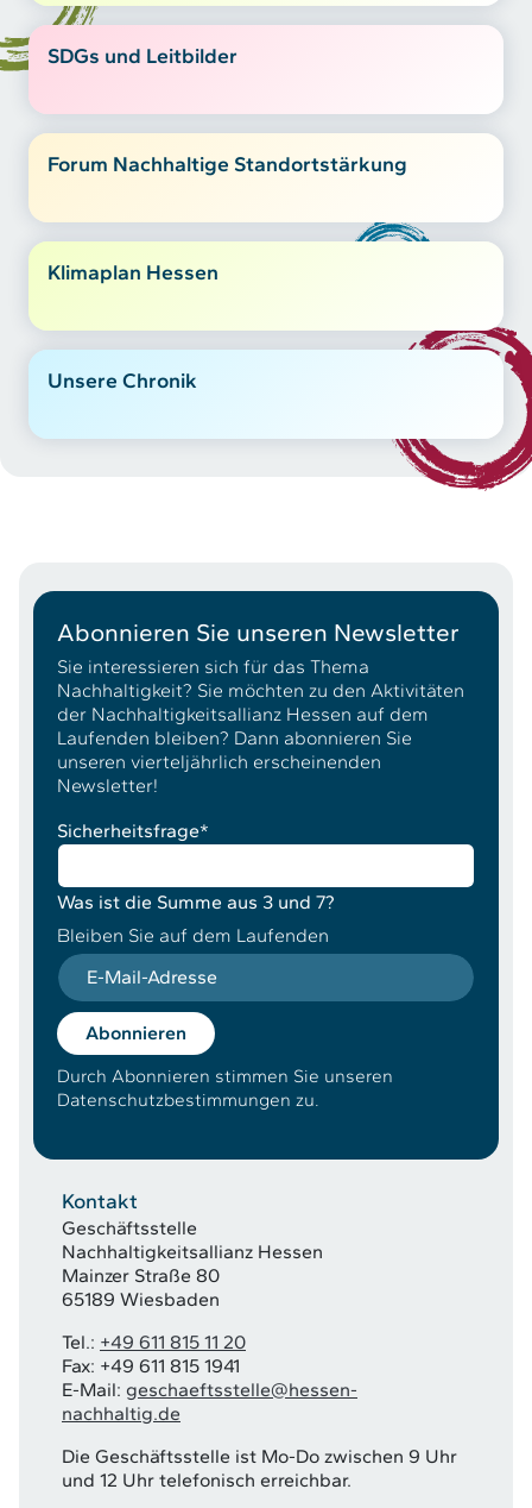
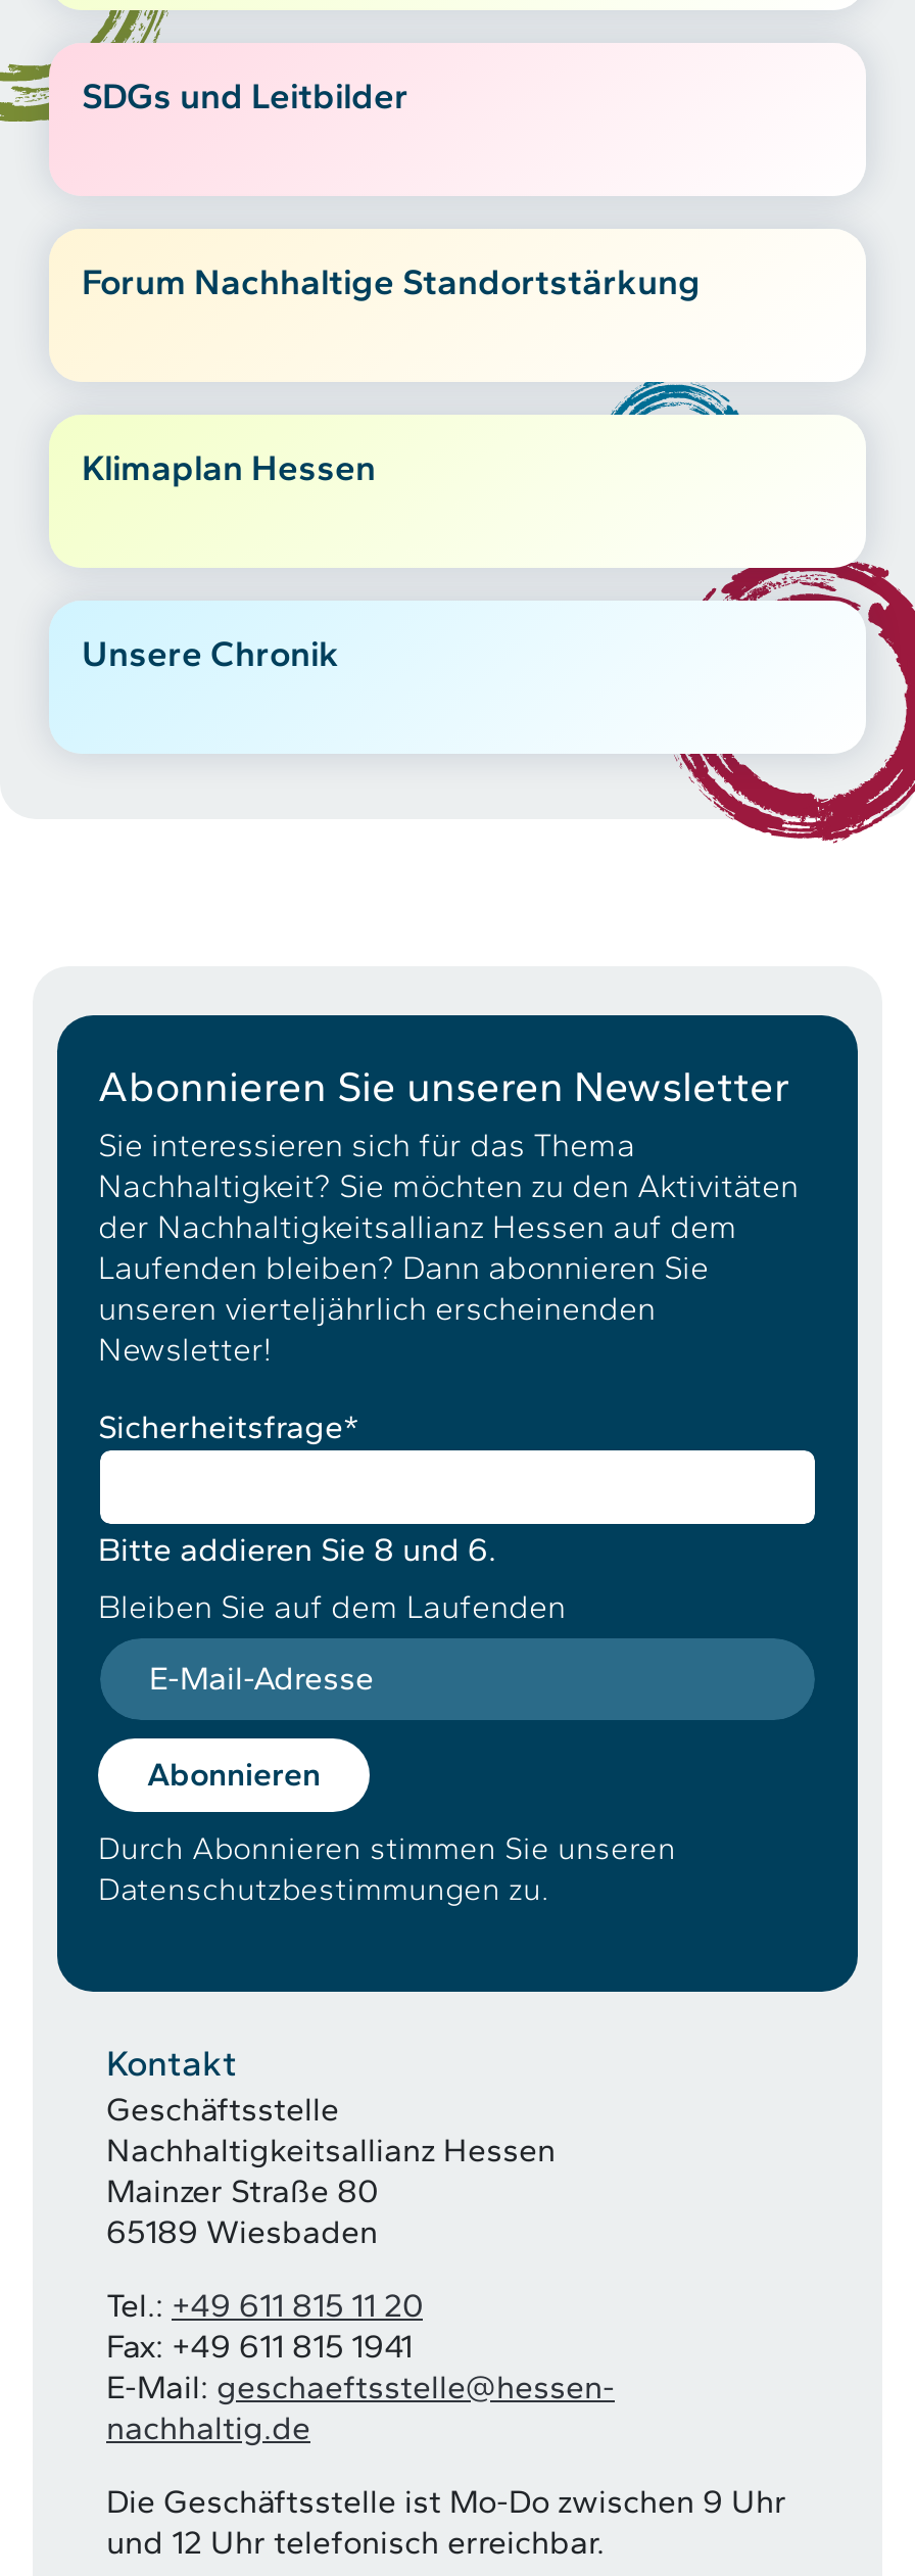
- Was ist die Summe aus 3 und 7?
+ Bitte addieren Sie 8 und 6.
